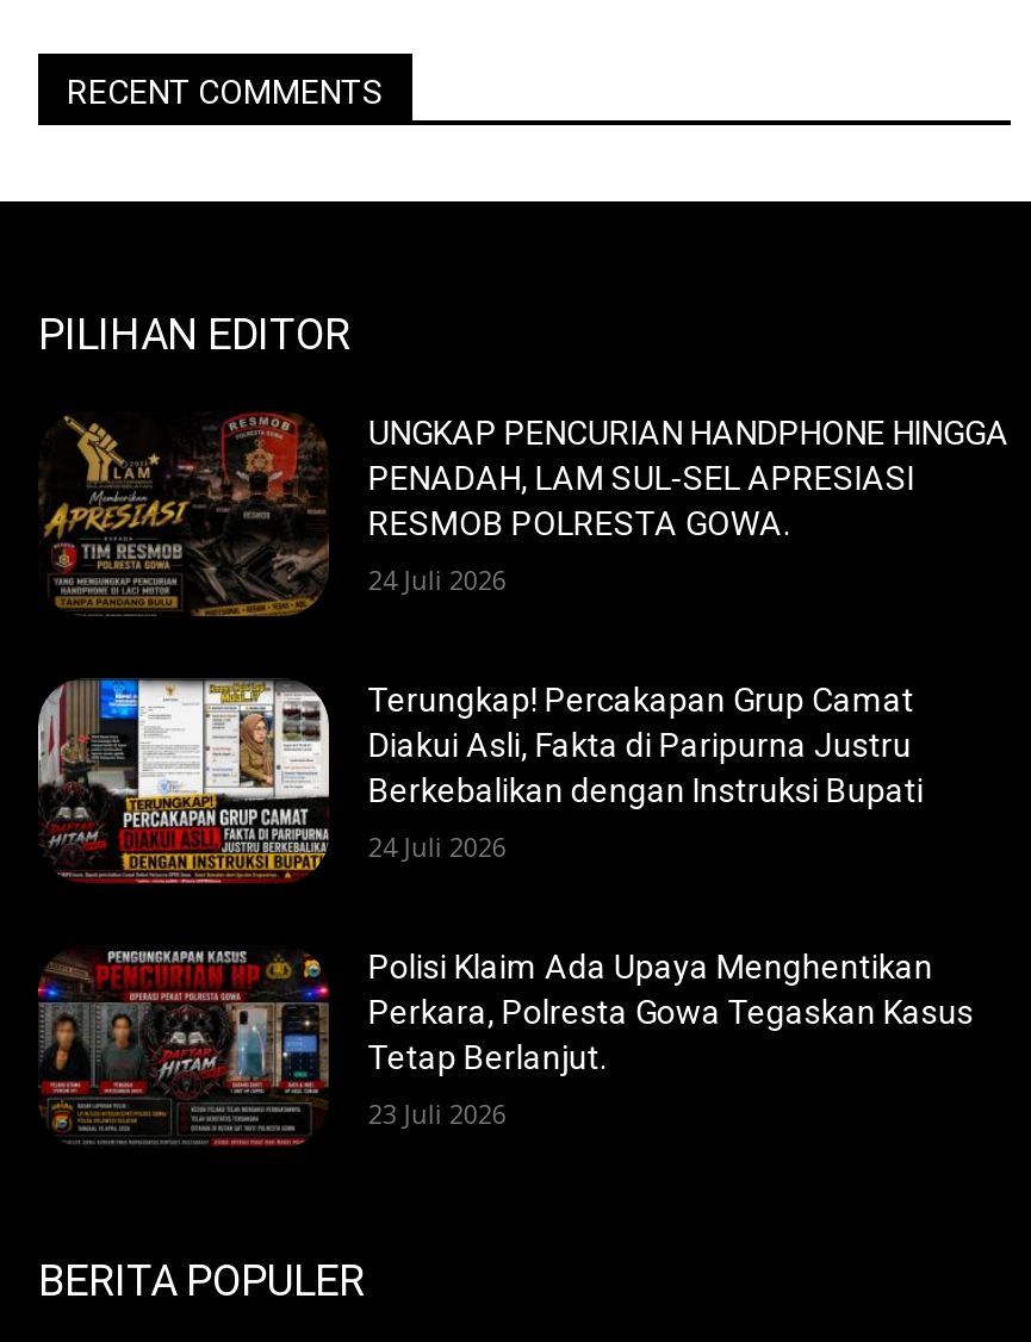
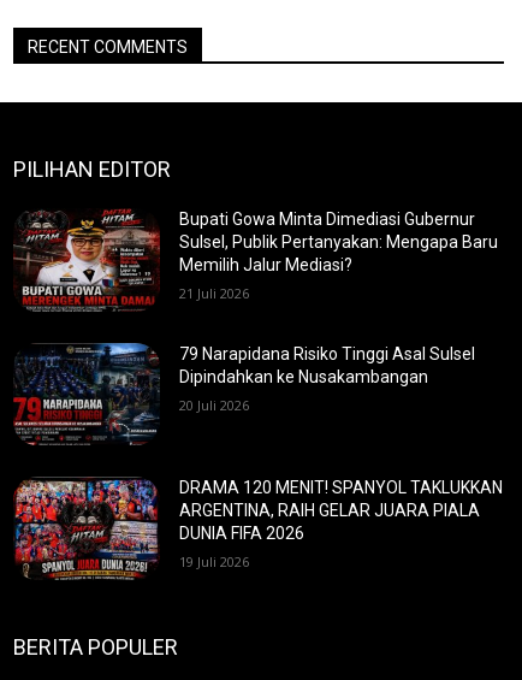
- [image]
- UNGKAP PENCURIAN HANDPHONE HINGGA
- PENADAH, LAM SUL-SEL APRESIASI
- RESMOB POLRESTA GOWA.
+ [image]
+ Bupati Gowa Minta Dimediasi Gubernur
+ Sulsel, Publik Pertanyakan: Mengapa Baru
+ Memilih Jalur Mediasi?

- 24 Juli 2026
+ 21 Juli 2026

- [image]
- Terungkap! Percakapan Grup Camat
- Diakui Asli, Fakta di Paripurna Justru
- Berkebalikan dengan Instruksi Bupati
+ [image]
+ 79 Narapidana Risiko Tinggi Asal Sulsel
+ Dipindahkan ke Nusakambangan

- 24 Juli 2026
+ 20 Juli 2026

- [image]
- Polisi Klaim Ada Upaya Menghentikan
- Perkara, Polresta Gowa Tegaskan Kasus
- Tetap Berlanjut.
+ [image]
+ DRAMA 120 MENIT! SPANYOL TAKLUKKAN
+ ARGENTINA, RAIH GELAR JUARA PIALA
+ DUNIA FIFA 2026

- 23 Juli 2026
+ 19 Juli 2026
